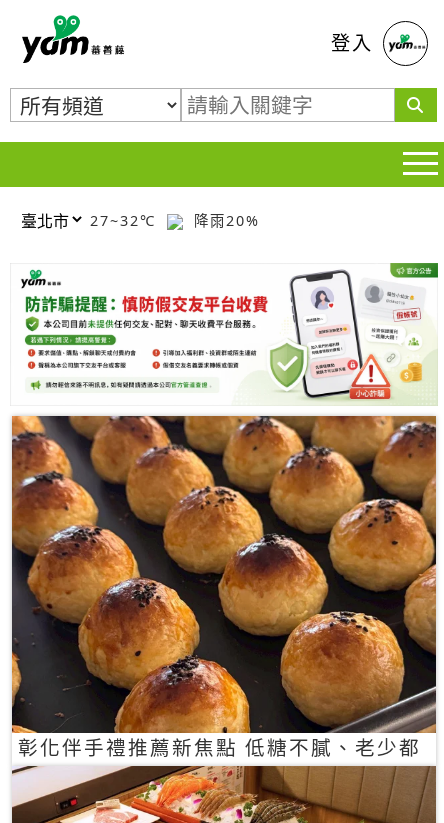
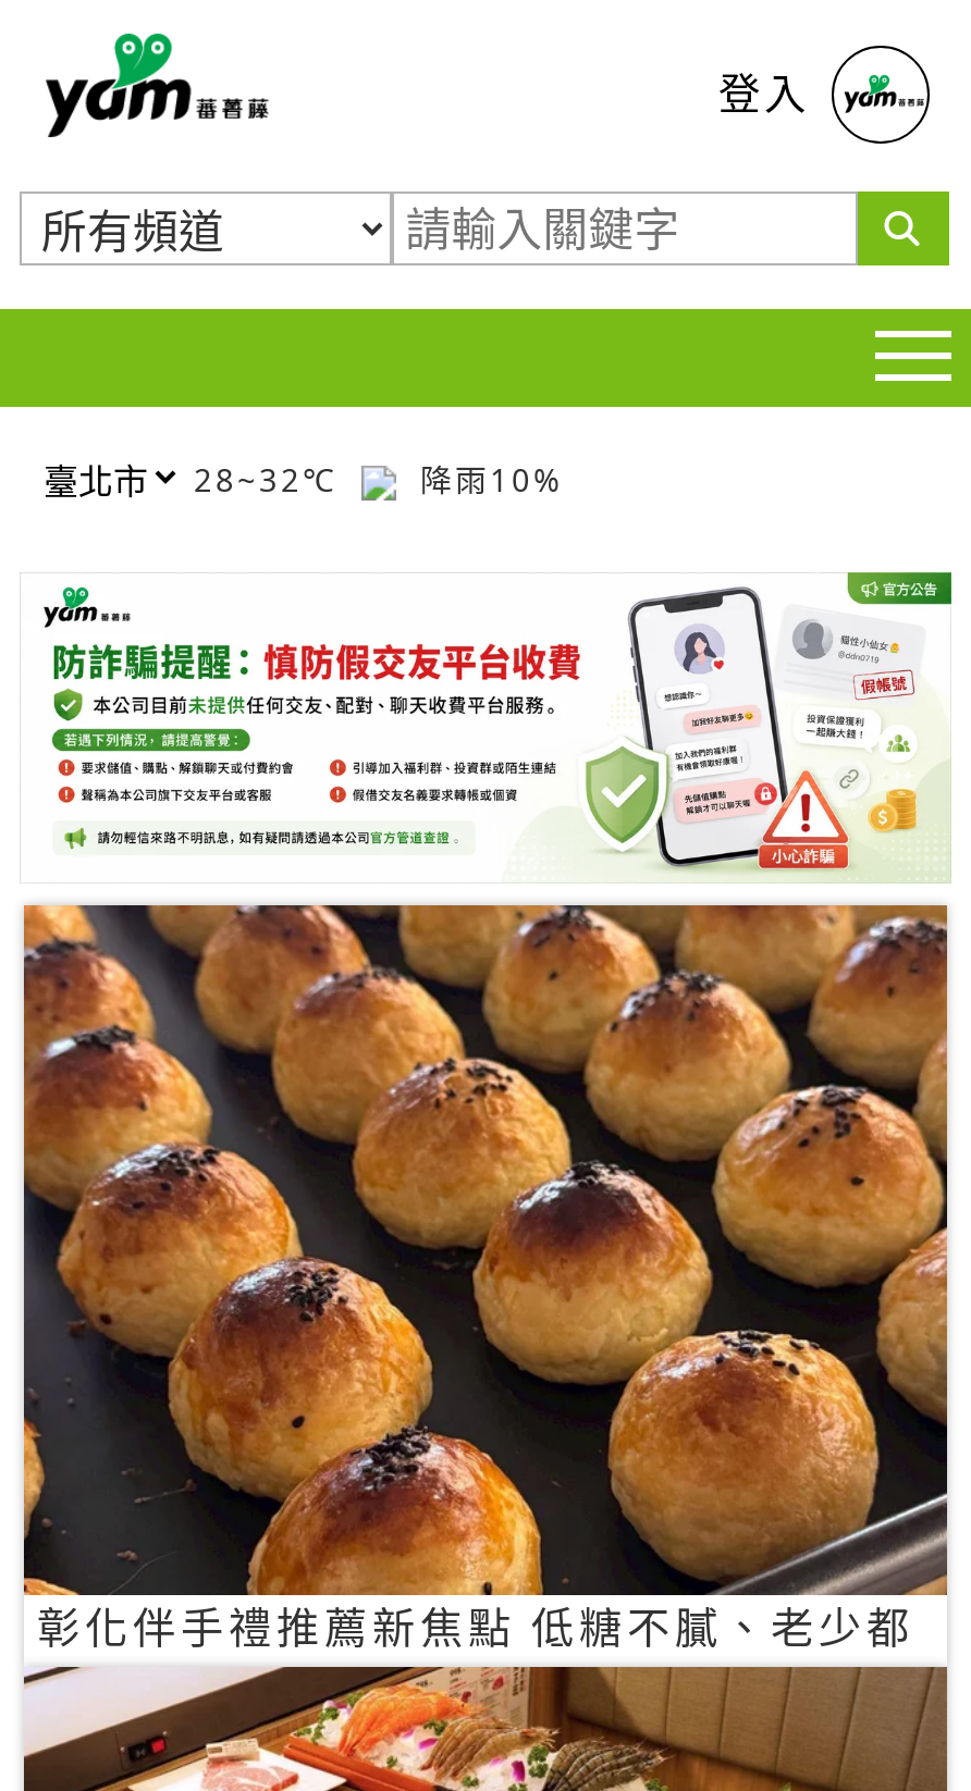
- 27~32℃
+ 28~32℃

- 降雨20%
+ 降雨10%
